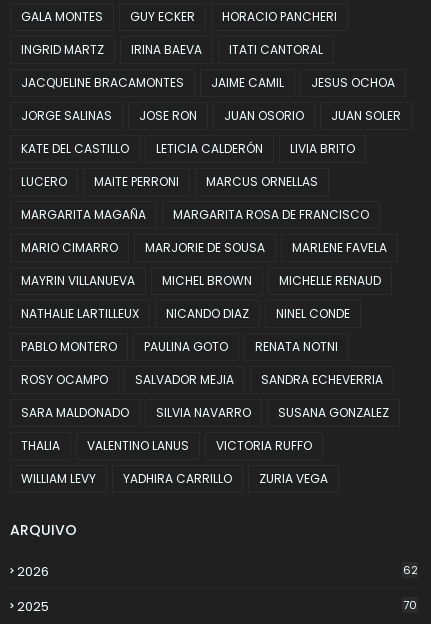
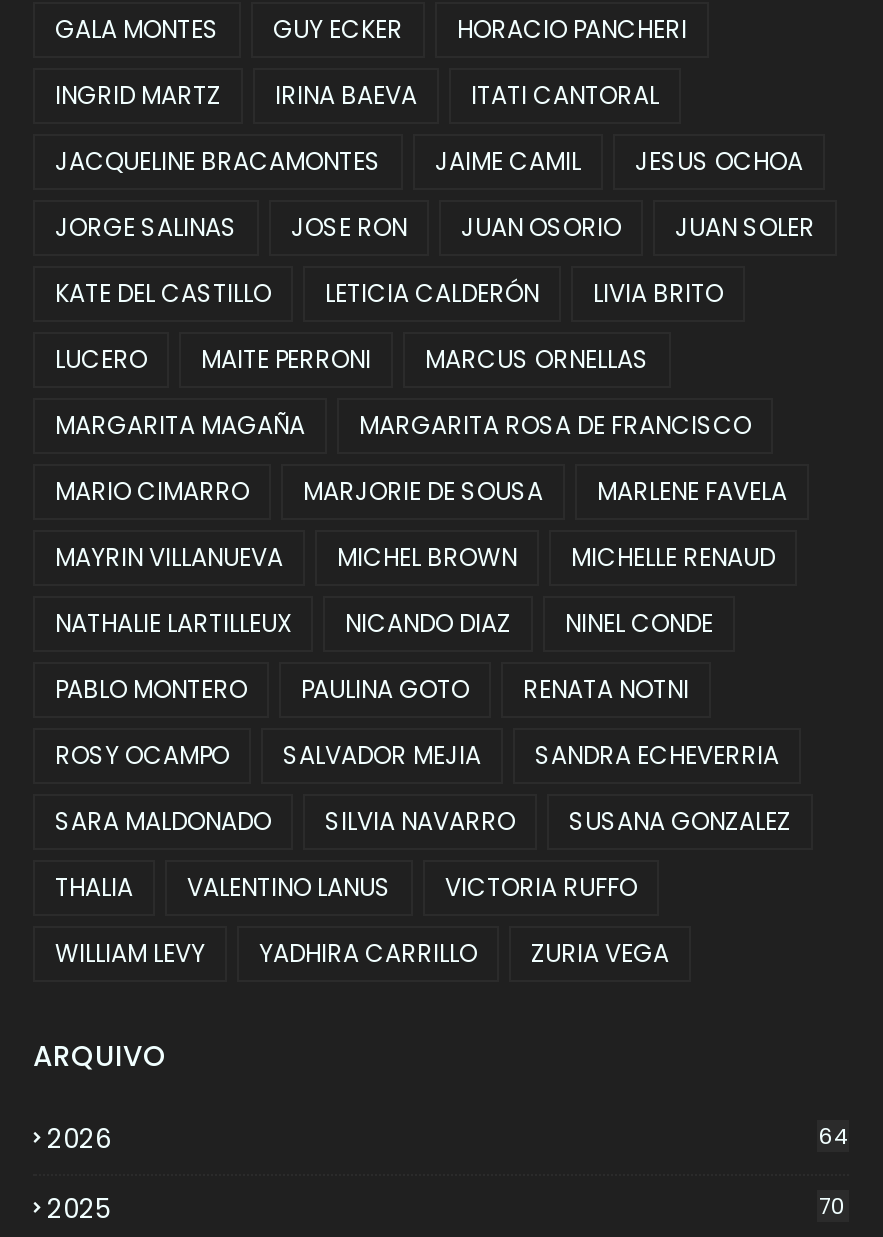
- 62
+ 64
